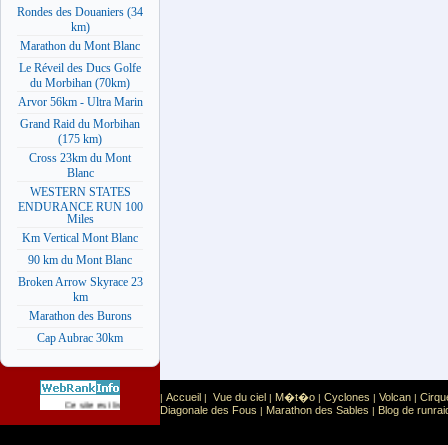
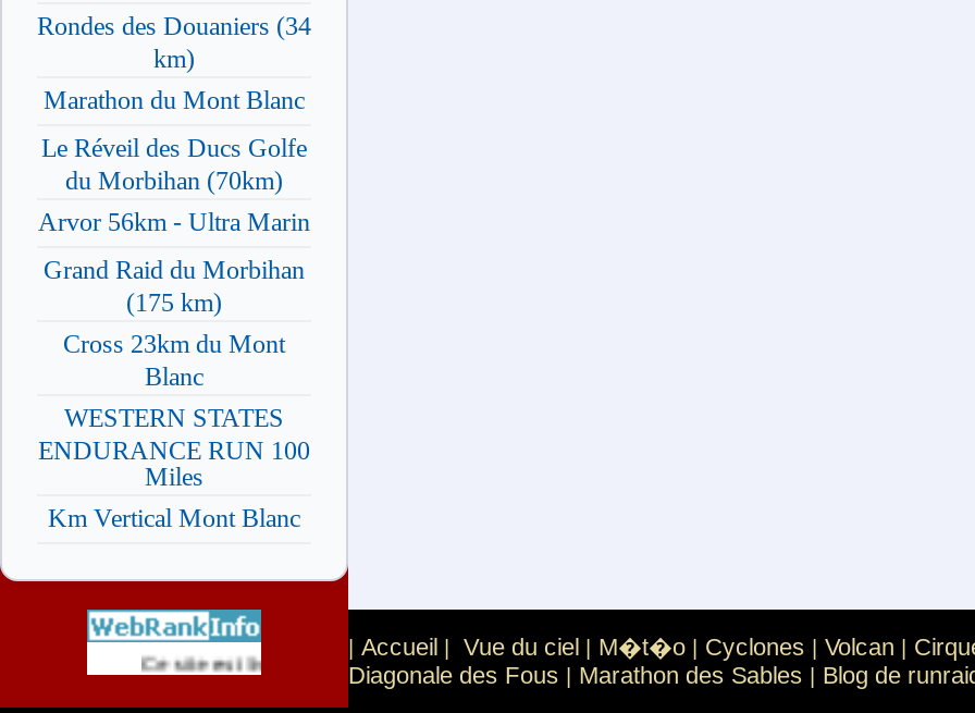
- 90 km du Mont Blanc
- Broken Arrow Skyrace 23
- km
- Marathon des Burons
- Cap Aubrac 30km
